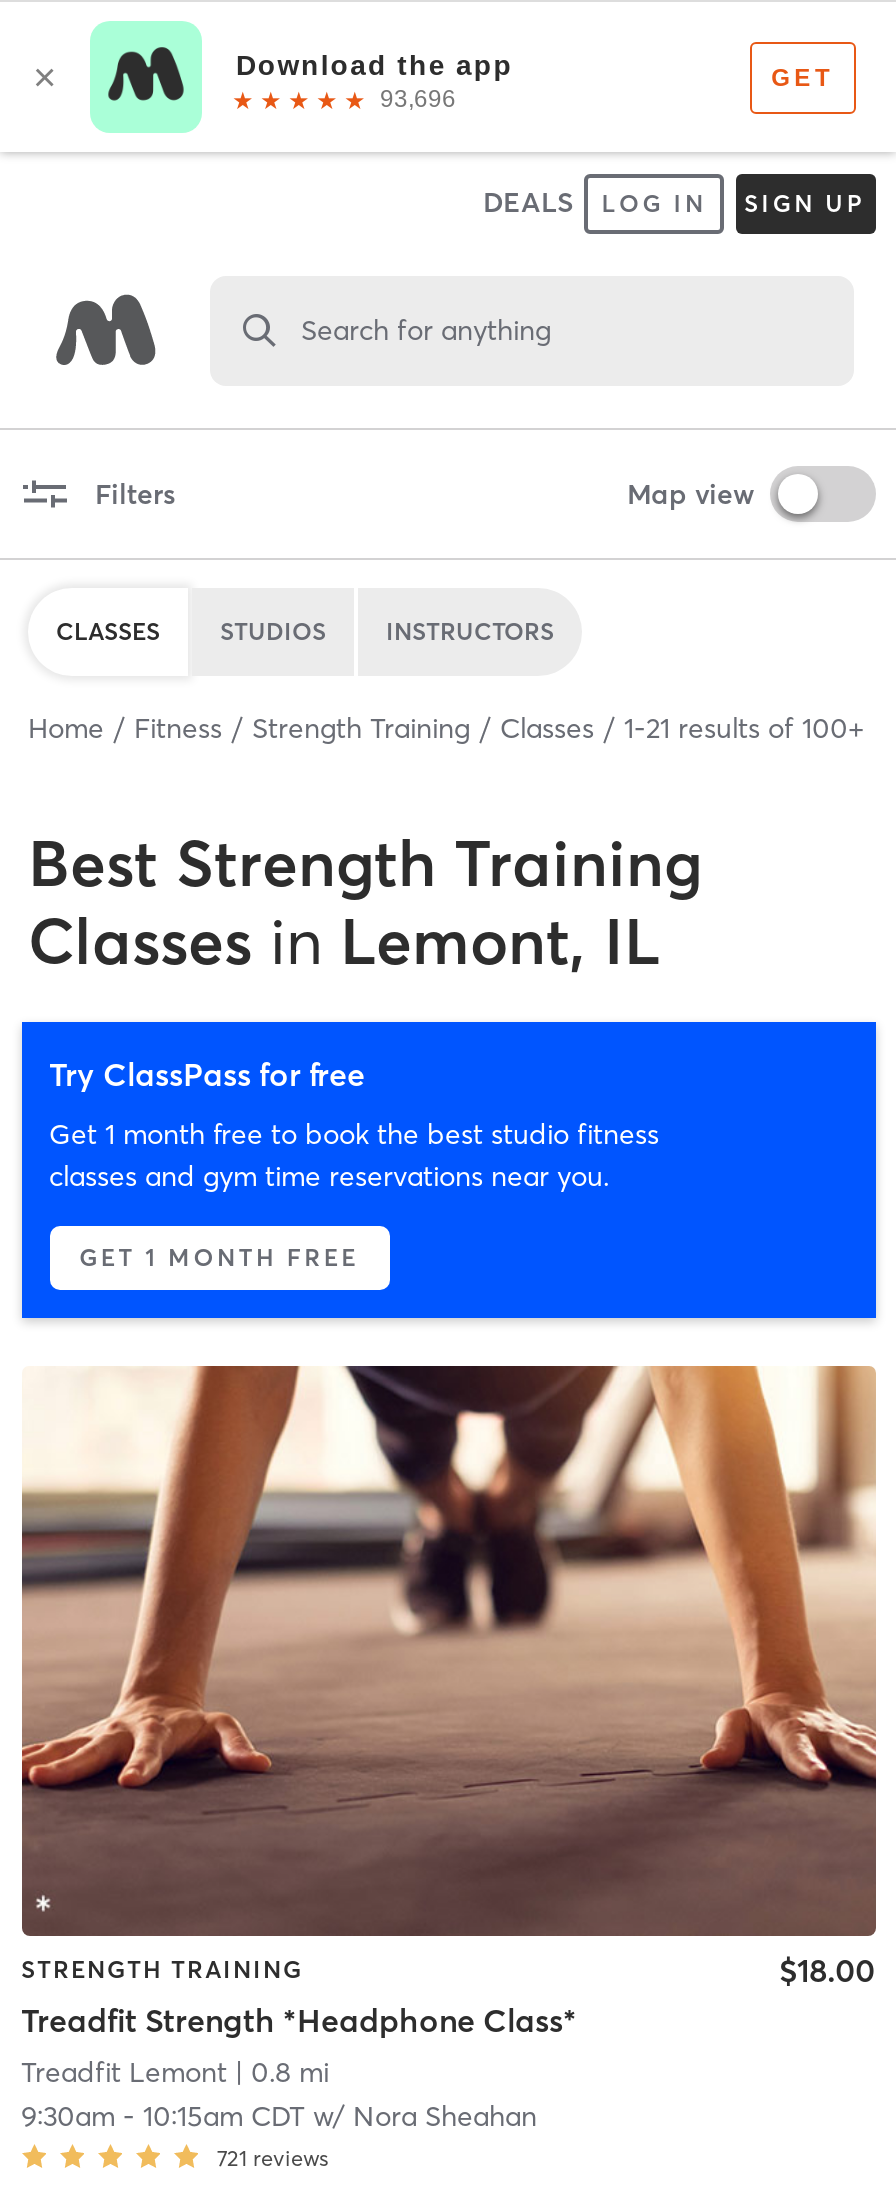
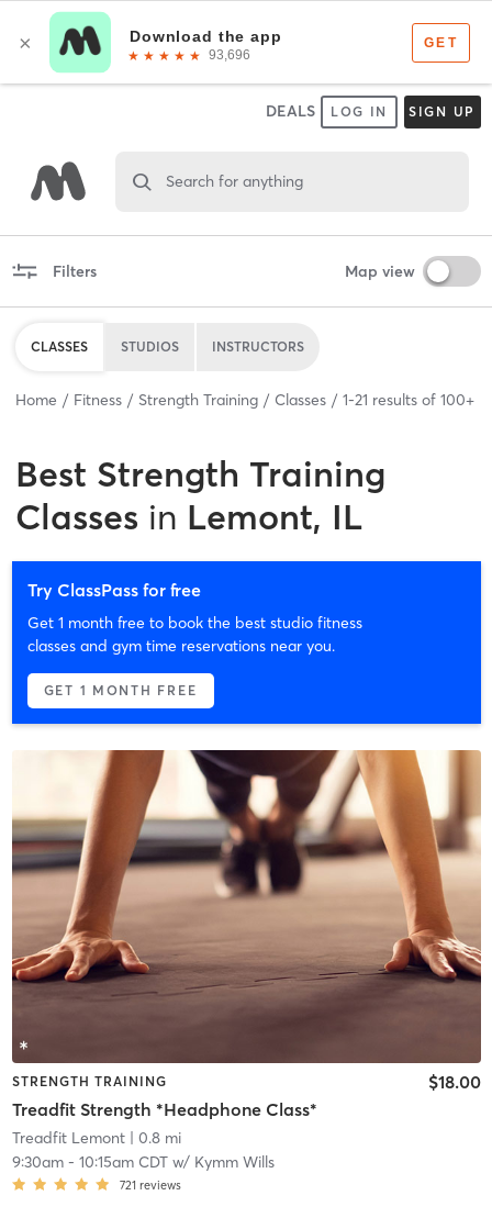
- 9:30am - 10:15am CDT w/ Nora Sheahan
+ 9:30am - 10:15am CDT w/ Kymm Wills
